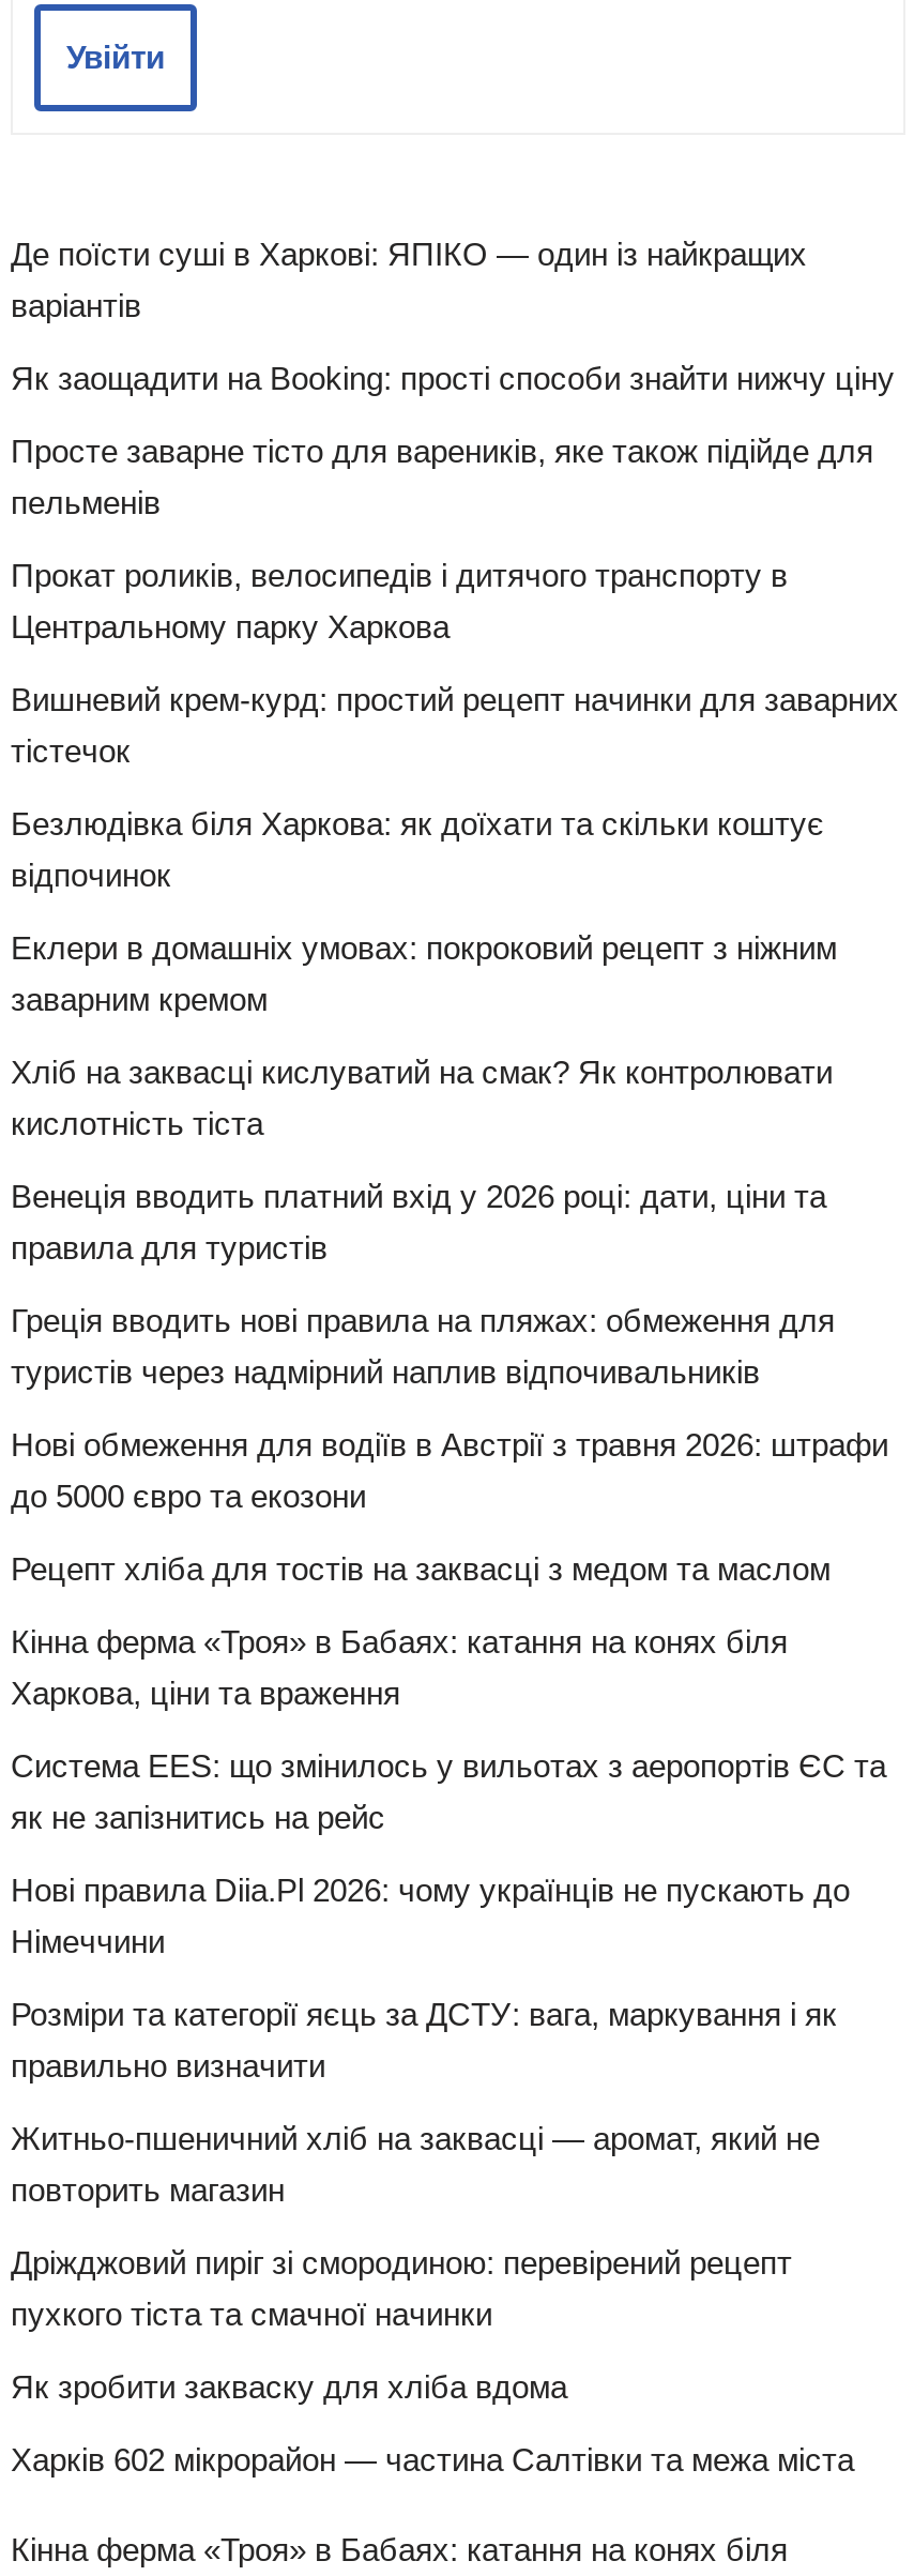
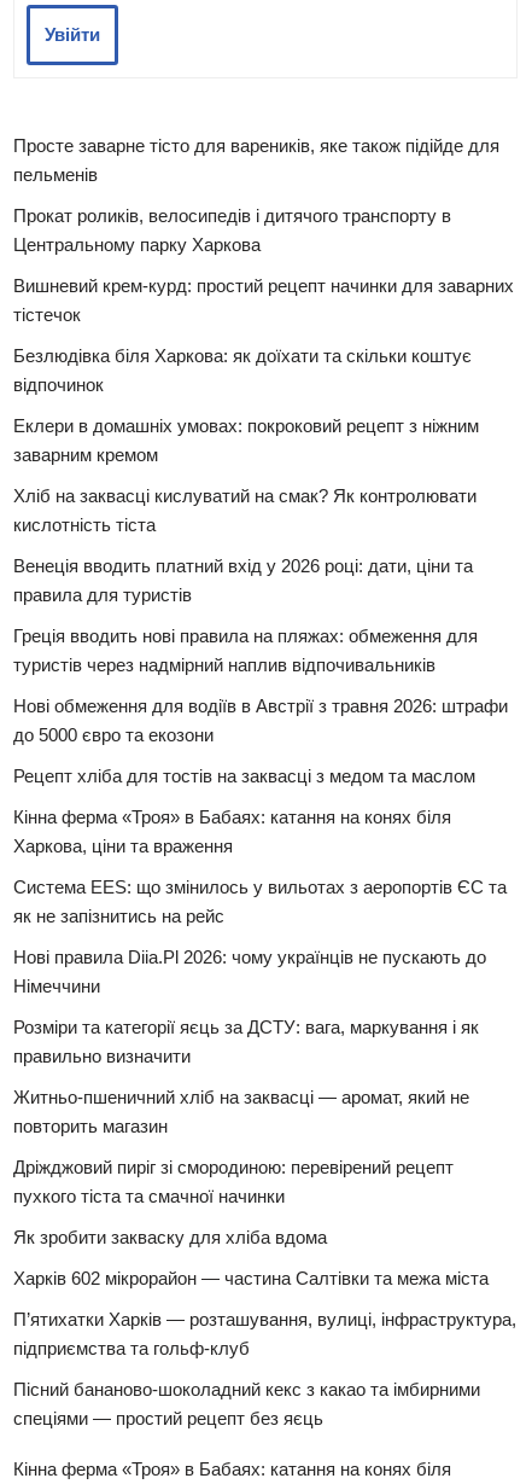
- Де поїсти суші в Харкові: ЯПІКО — один із найкращих
- варіантів
- Як заощадити на Booking: прості способи знайти нижчу ціну

moved up: Просте заварне тісто для вареників, яке також підійде для | пельменів | Прокат роликів, велосипедів і дитячого транспорту в | ... | Як зробити закваску для хліба вдома | Харків 602 мікрорайон — частина Салтівки та межа міста

+ П’ятихатки Харків — розташування, вулиці, інфраструктура,
+ підприємства та гольф-клуб
+ Пісний бананово-шоколадний кекс з какао та імбирними
+ спеціями — простий рецепт без яєць
